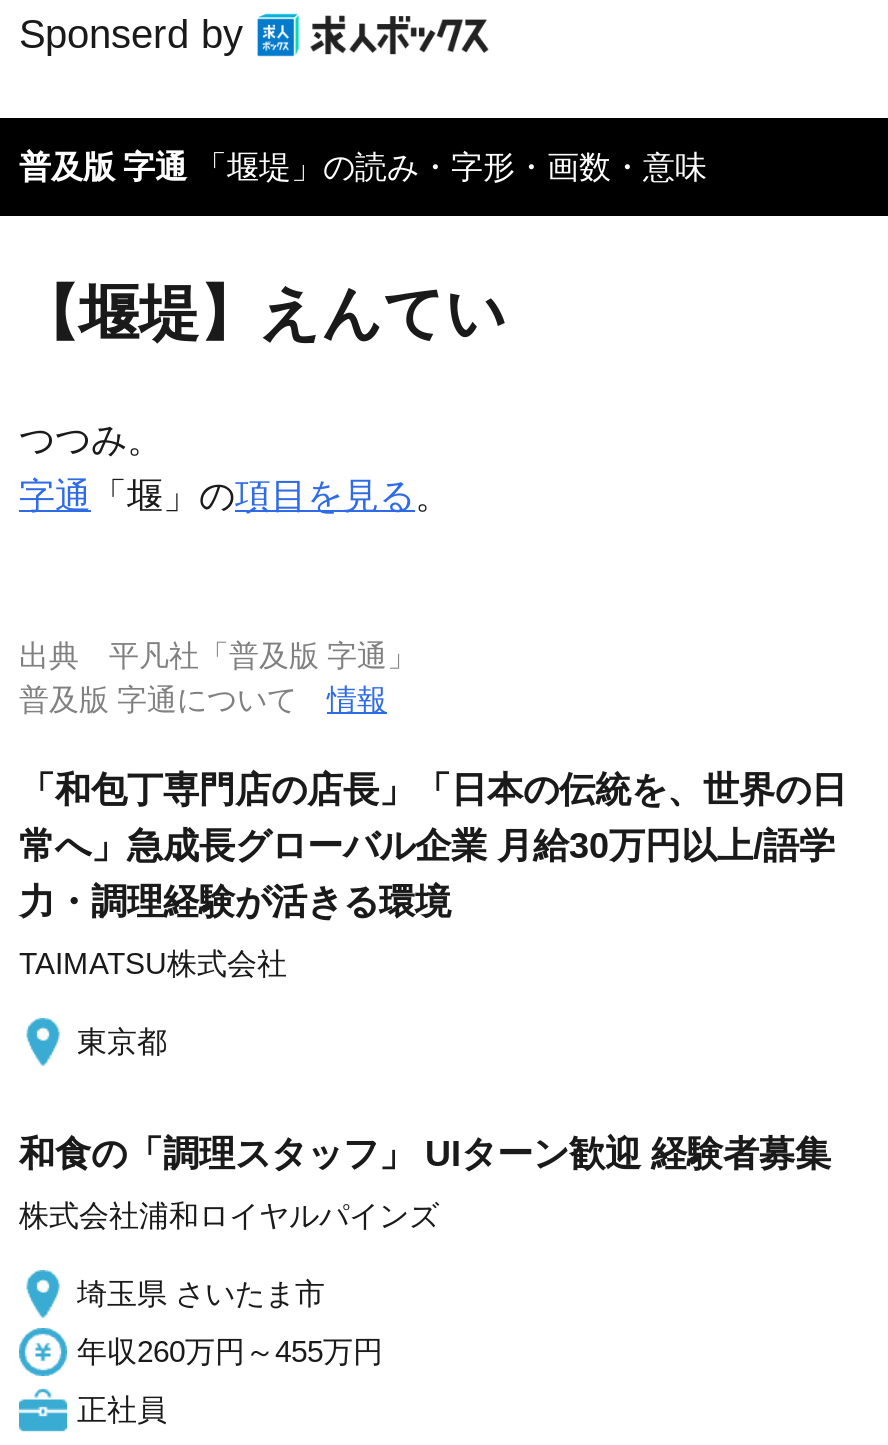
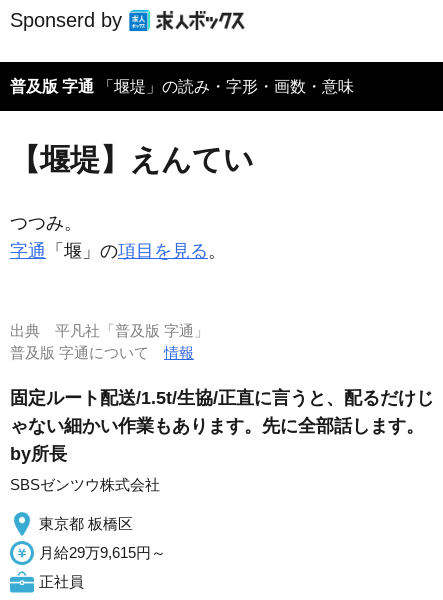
- 「和包丁専門店の店長」「日本の伝統を、世界の日
- 常へ」急成長グローバル企業 月給30万円以上/語学
- 力・調理経験が活きる環境
- TAIMATSU株式会社
- 東京都
- 和食の「調理スタッフ」 UIターン歓迎 経験者募集
- 株式会社浦和ロイヤルパインズ
- 埼玉県 さいたま市
- 年収260万円～455万円
+ 固定ルート配送/1.5t/生協/正直に言うと、配るだけじ
+ ゃない細かい作業もあります。先に全部話します。
+ by所長
+ SBSゼンツウ株式会社
+ 東京都 板橋区
+ 月給29万9,615円～
